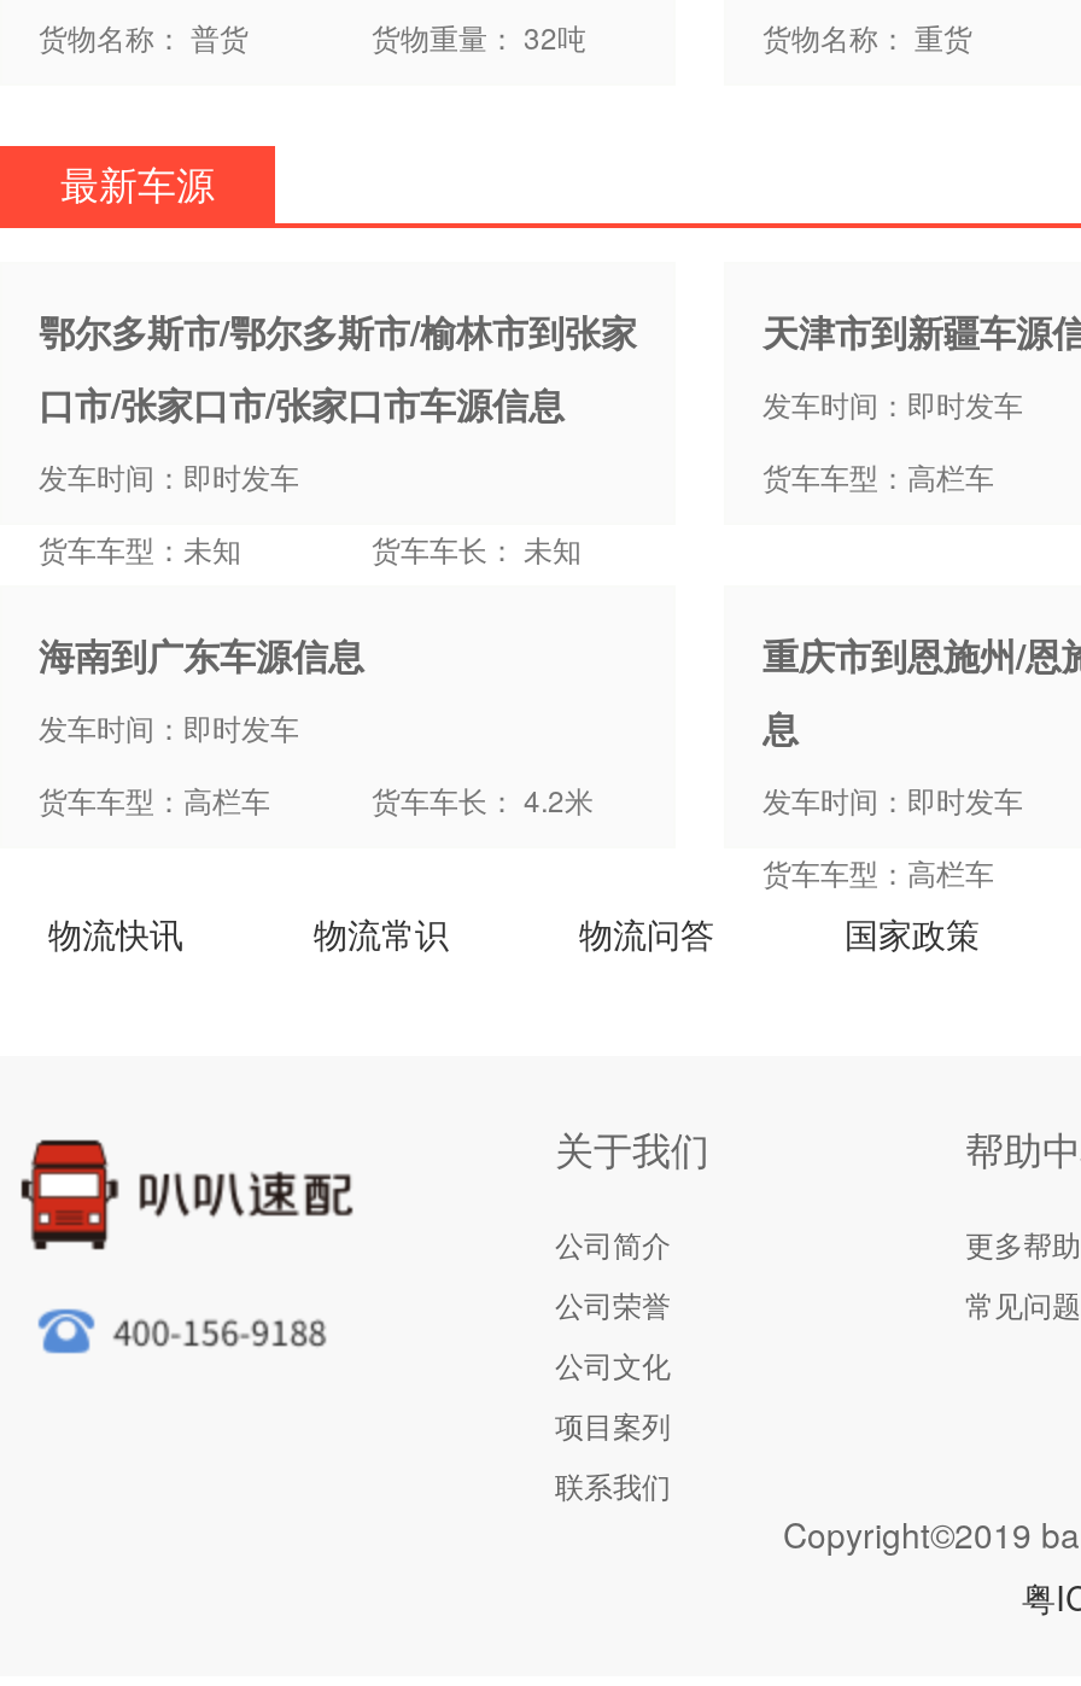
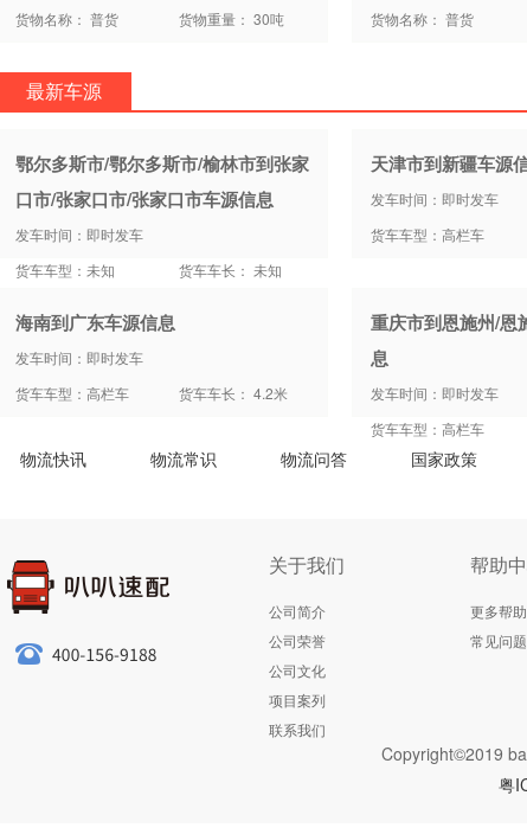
- 货物重量： 32吨
+ 货物重量： 30吨

- 货物名称： 重货
+ 货物名称： 普货
